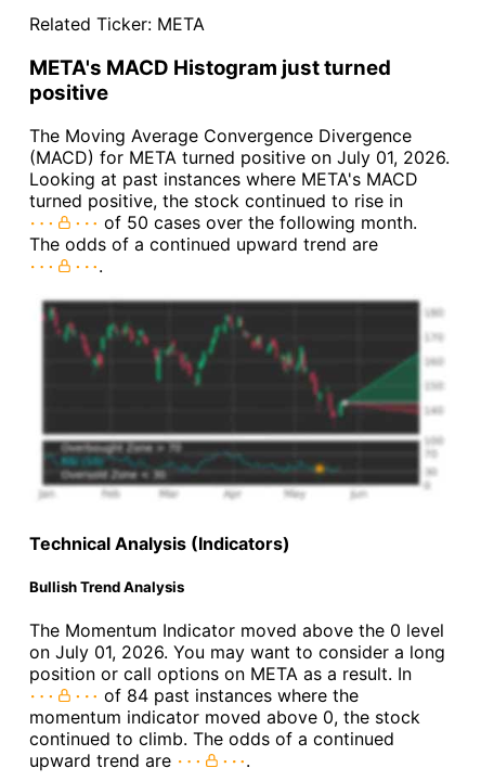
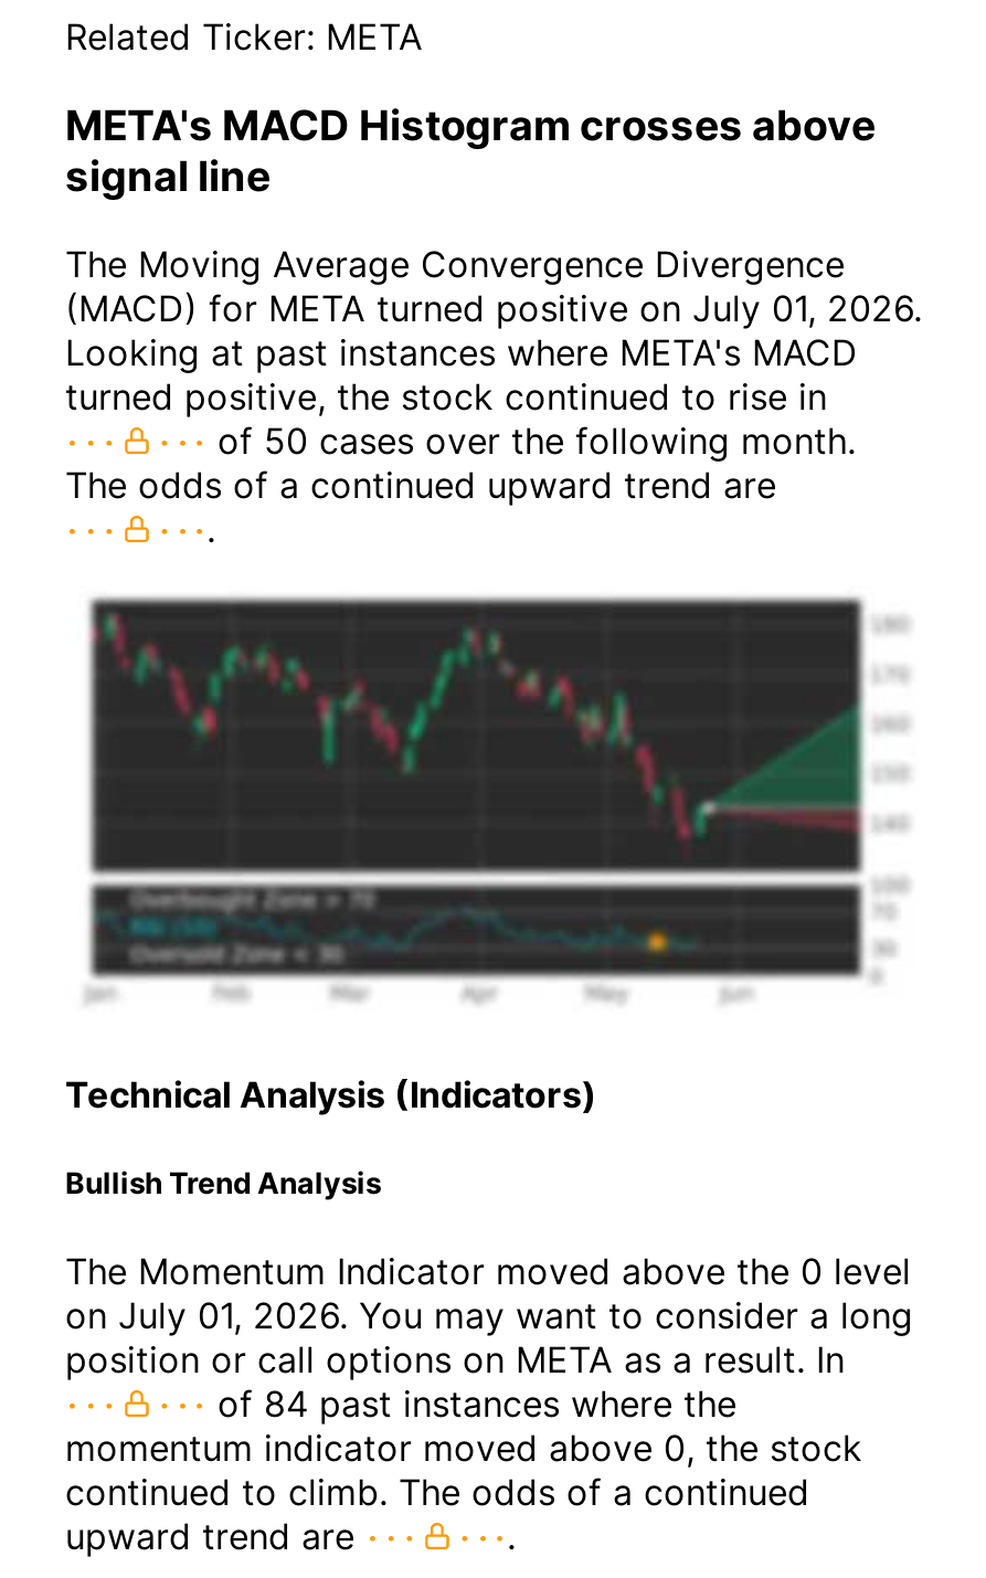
- META's MACD Histogram just turned
- positive
+ META's MACD Histogram crosses above
+ signal line
